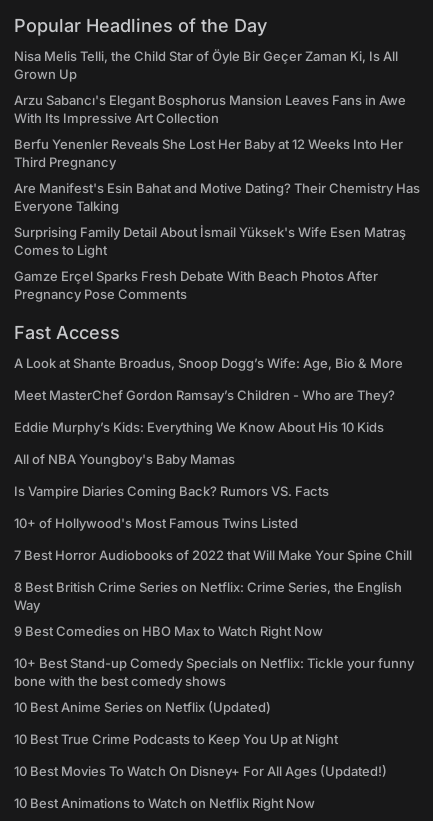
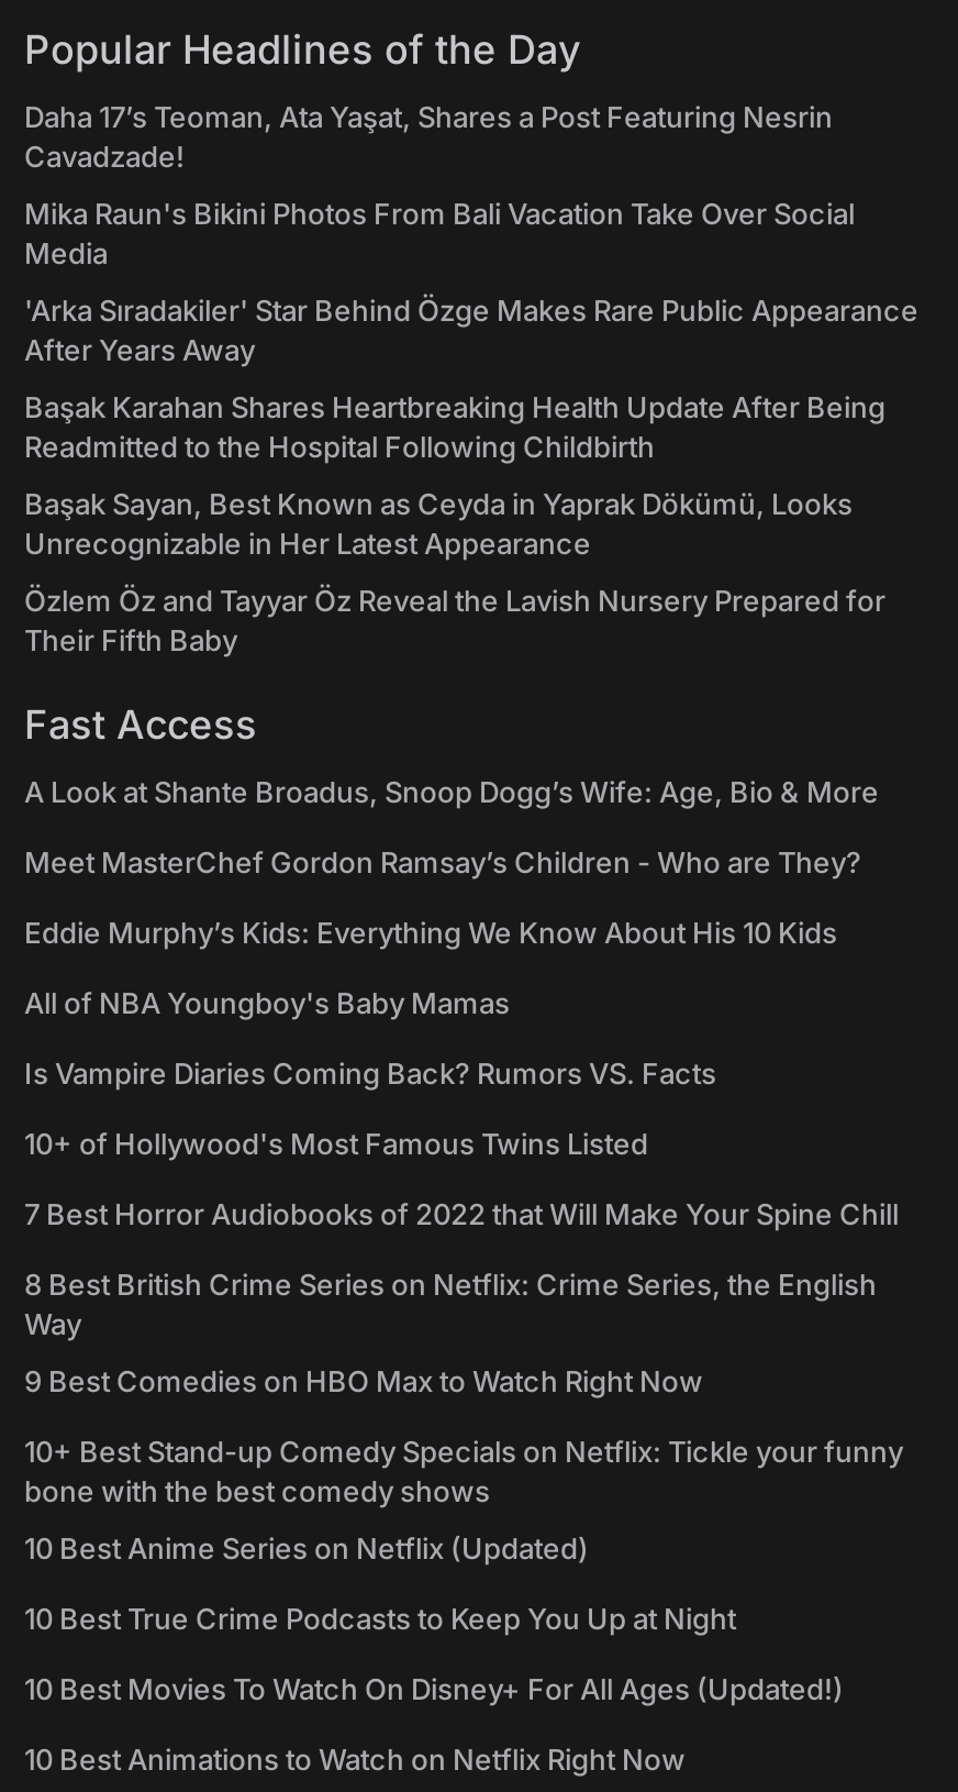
- Nisa Melis Telli, the Child Star of Öyle Bir Geçer Zaman Ki, Is All
- Grown Up
+ Daha 17’s Teoman, Ata Yaşat, Shares a Post Featuring Nesrin
+ Cavadzade!

- Arzu Sabancı's Elegant Bosphorus Mansion Leaves Fans in Awe
- With Its Impressive Art Collection
+ Mika Raun's Bikini Photos From Bali Vacation Take Over Social
+ Media

- Berfu Yenenler Reveals She Lost Her Baby at 12 Weeks Into Her
- Third Pregnancy
+ 'Arka Sıradakiler' Star Behind Özge Makes Rare Public Appearance
+ After Years Away

- Are Manifest's Esin Bahat and Motive Dating? Their Chemistry Has
- Everyone Talking
+ Başak Karahan Shares Heartbreaking Health Update After Being
+ Readmitted to the Hospital Following Childbirth

- Surprising Family Detail About İsmail Yüksek's Wife Esen Matraş
- Comes to Light
+ Başak Sayan, Best Known as Ceyda in Yaprak Dökümü, Looks
+ Unrecognizable in Her Latest Appearance

- Gamze Erçel Sparks Fresh Debate With Beach Photos After
- Pregnancy Pose Comments
+ Özlem Öz and Tayyar Öz Reveal the Lavish Nursery Prepared for
+ Their Fifth Baby
